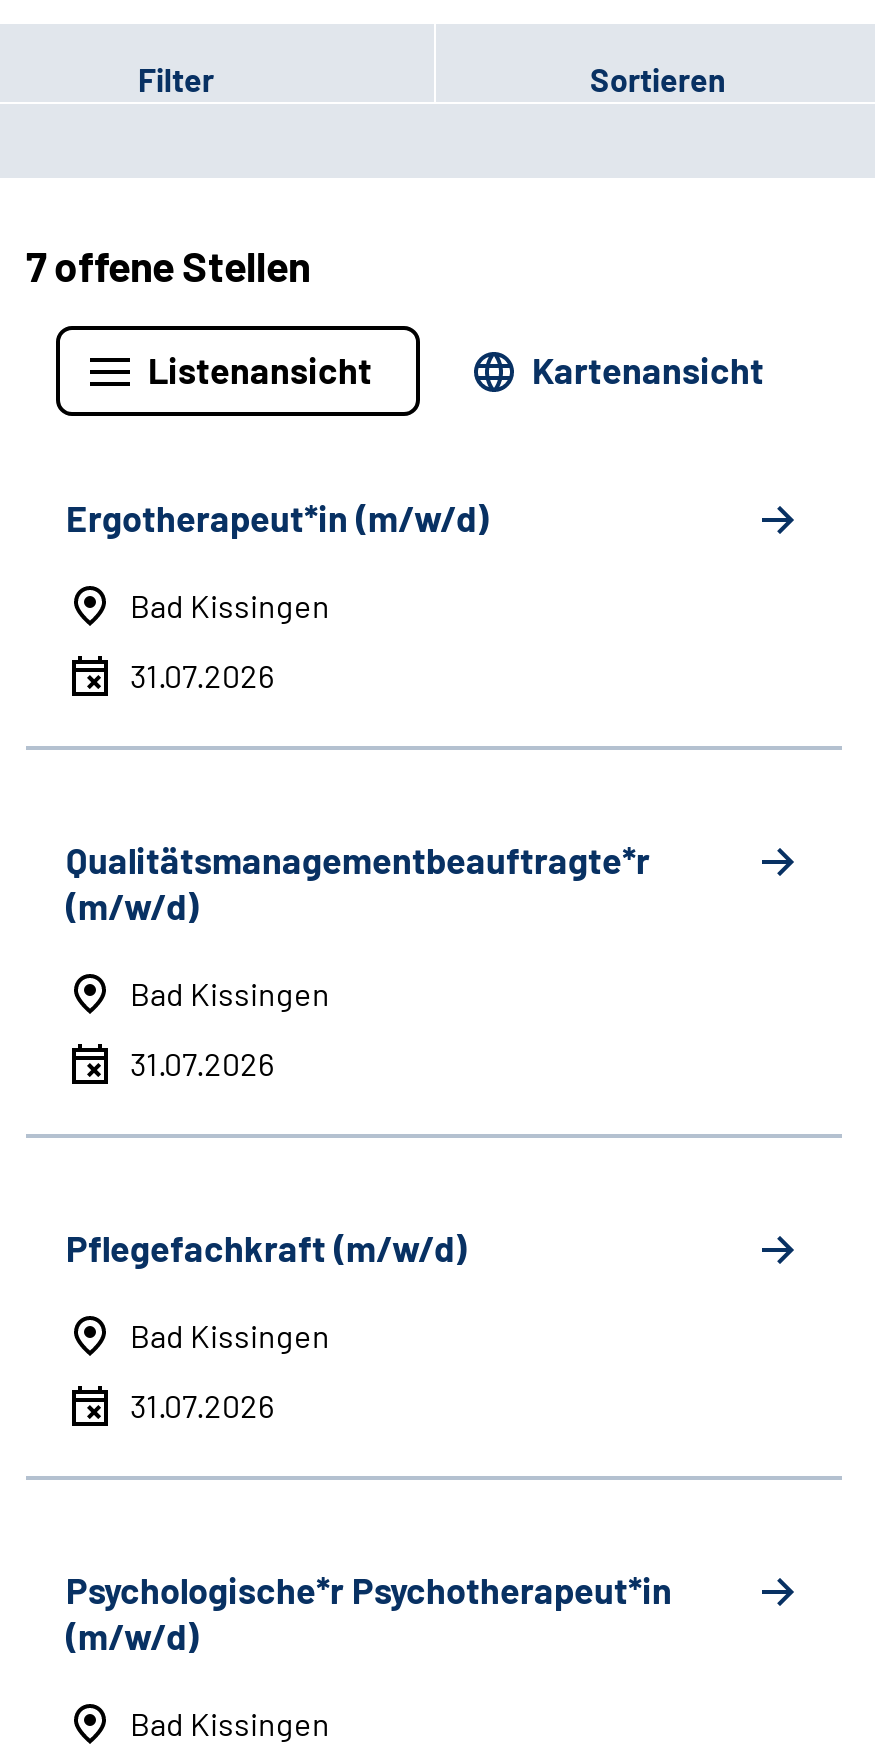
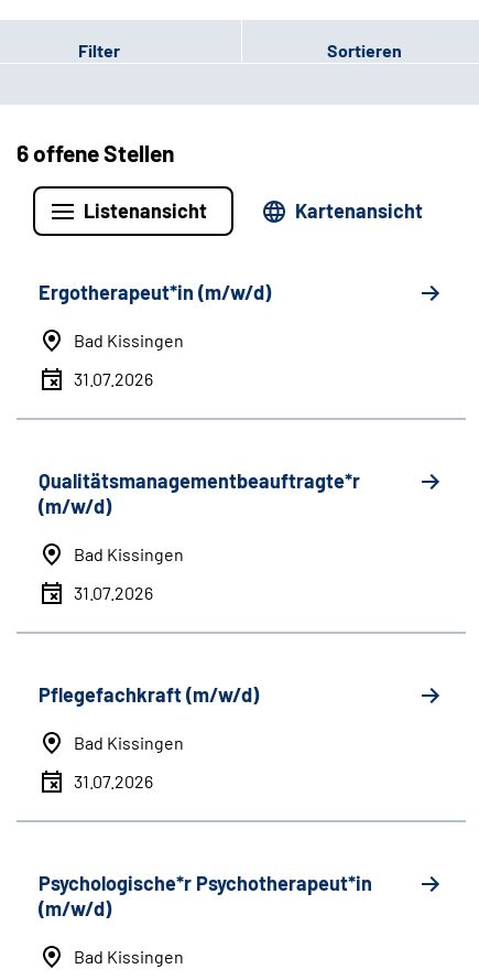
- 7 offene Stellen
+ 6 offene Stellen
